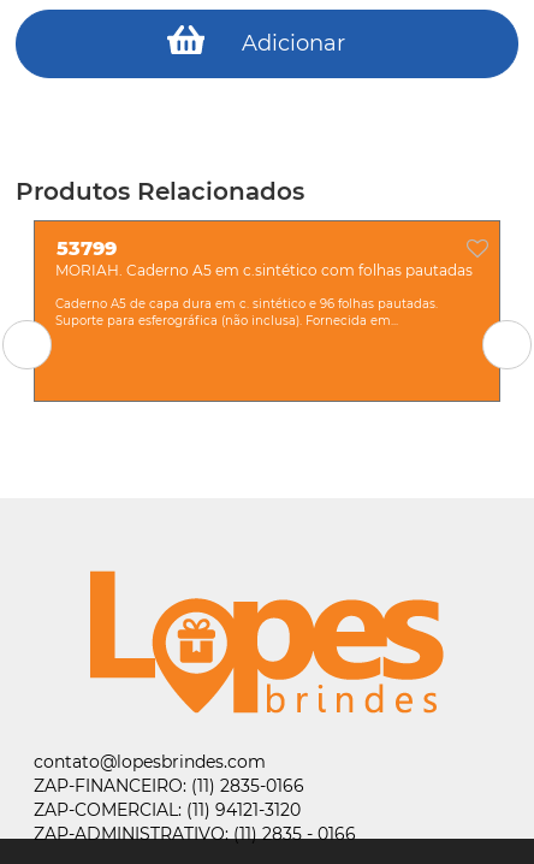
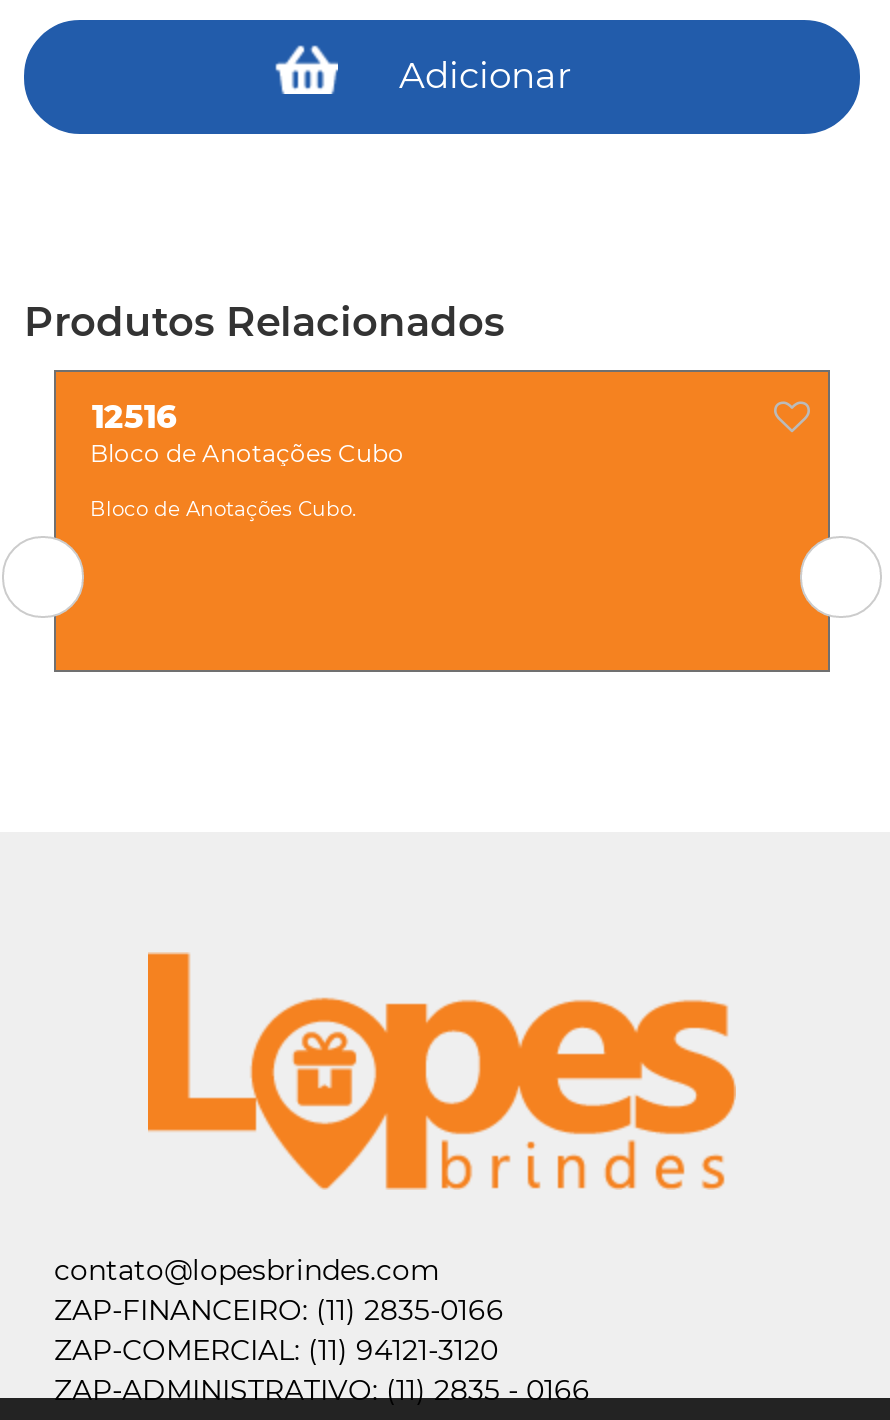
- 53799
- MORIAH. Caderno A5 em c.sintético com folhas pautadas
+ 12516
+ Bloco de Anotações Cubo

- Caderno A5 de capa dura em c. sintético e 96 folhas pautadas.
- Suporte para esferográfica (não inclusa). Fornecida em...
+ Bloco de Anotações Cubo.
